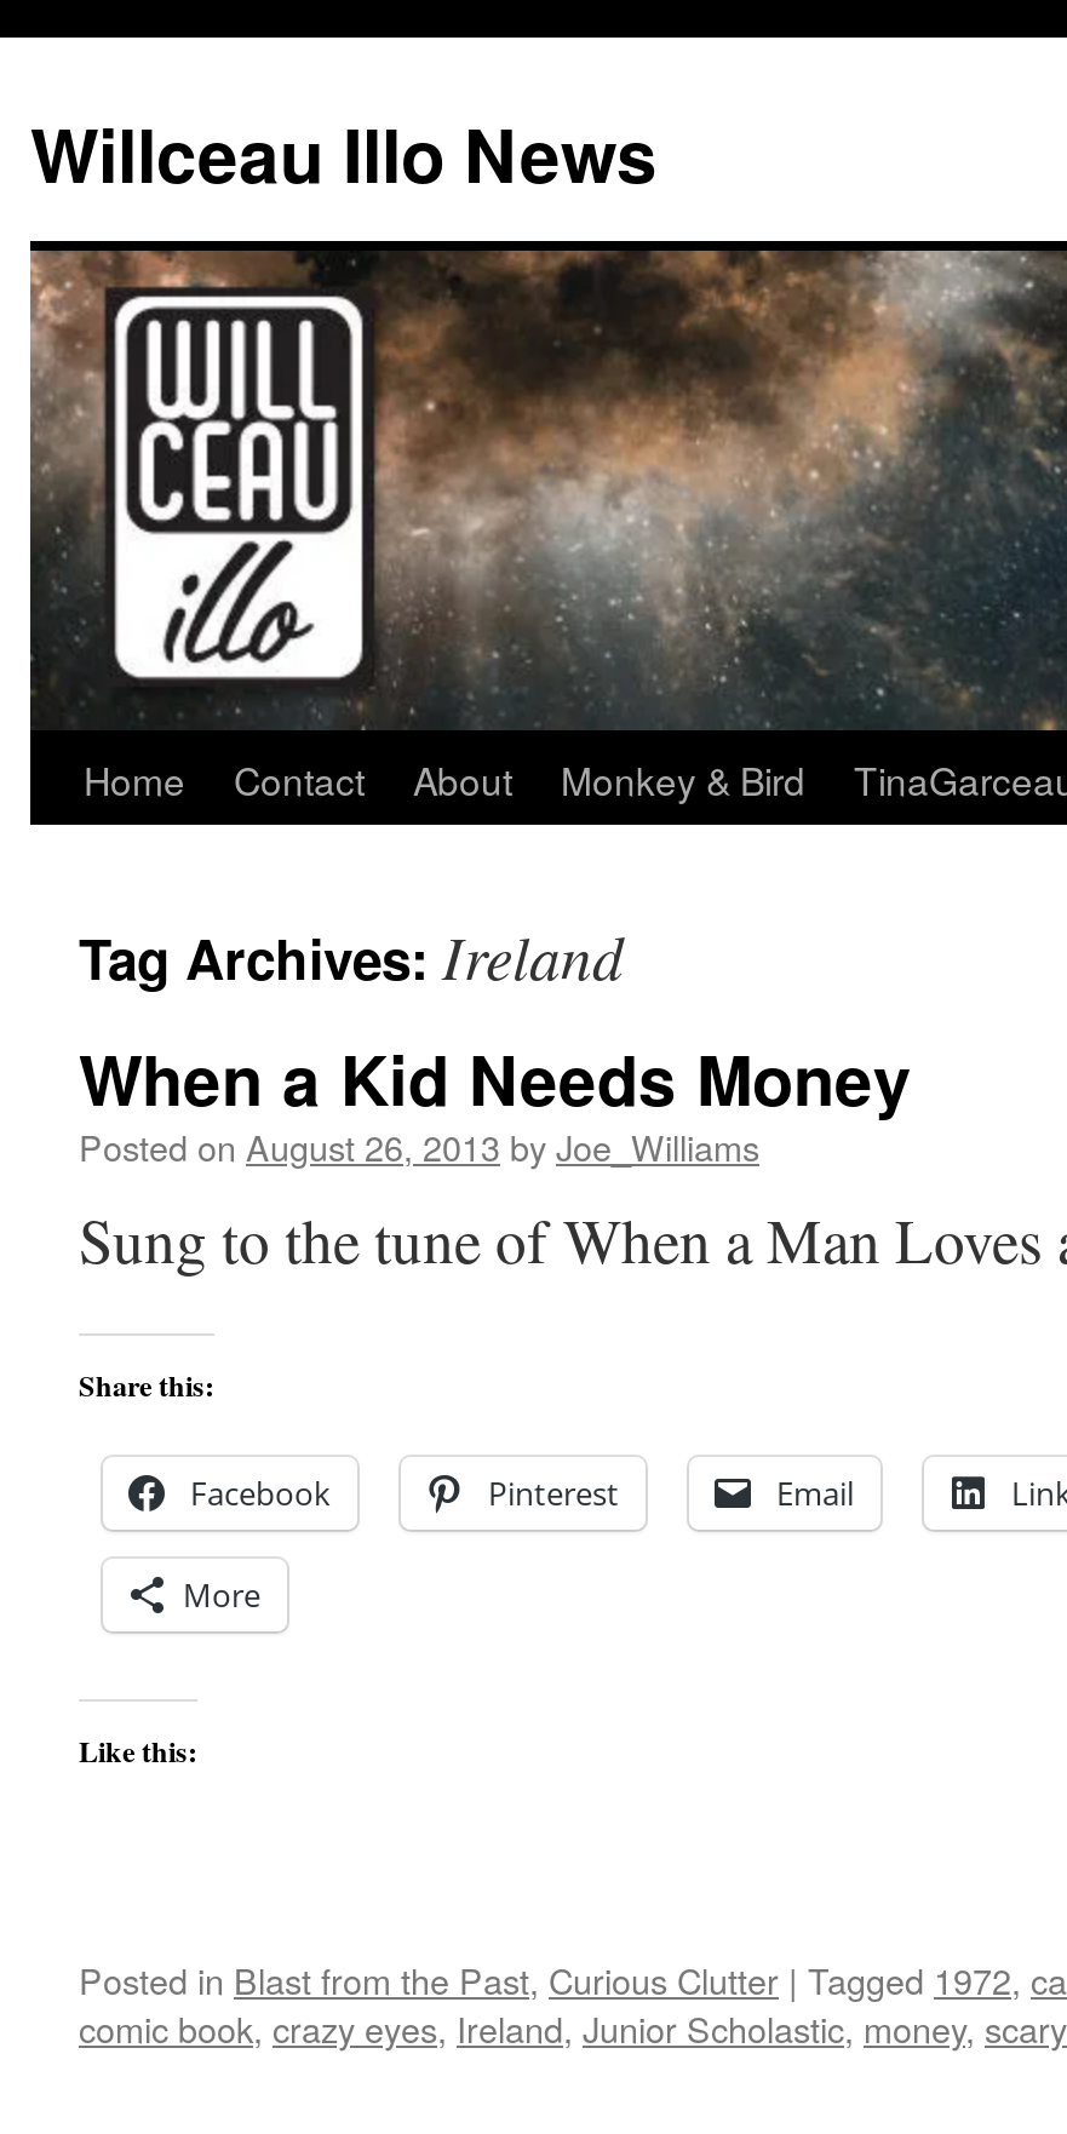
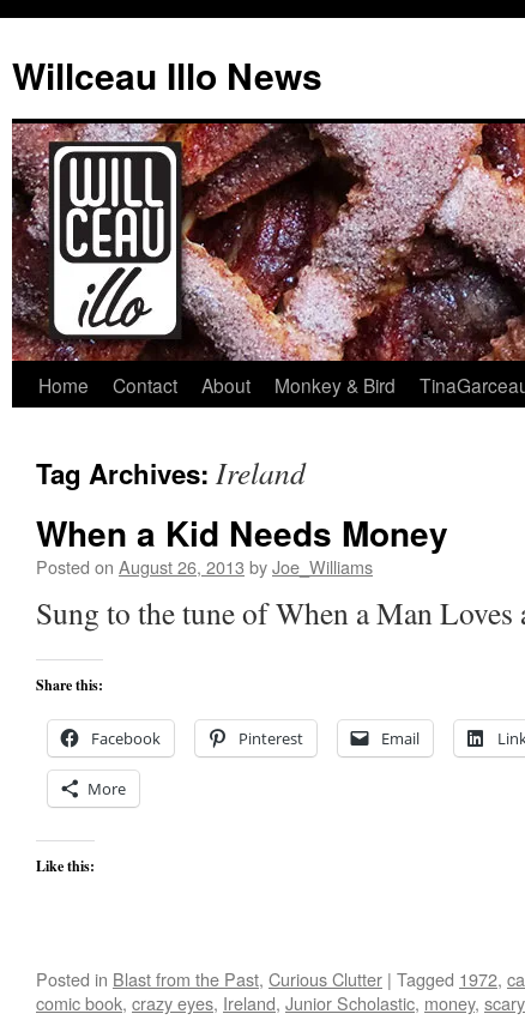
- [image]
+ [image]
